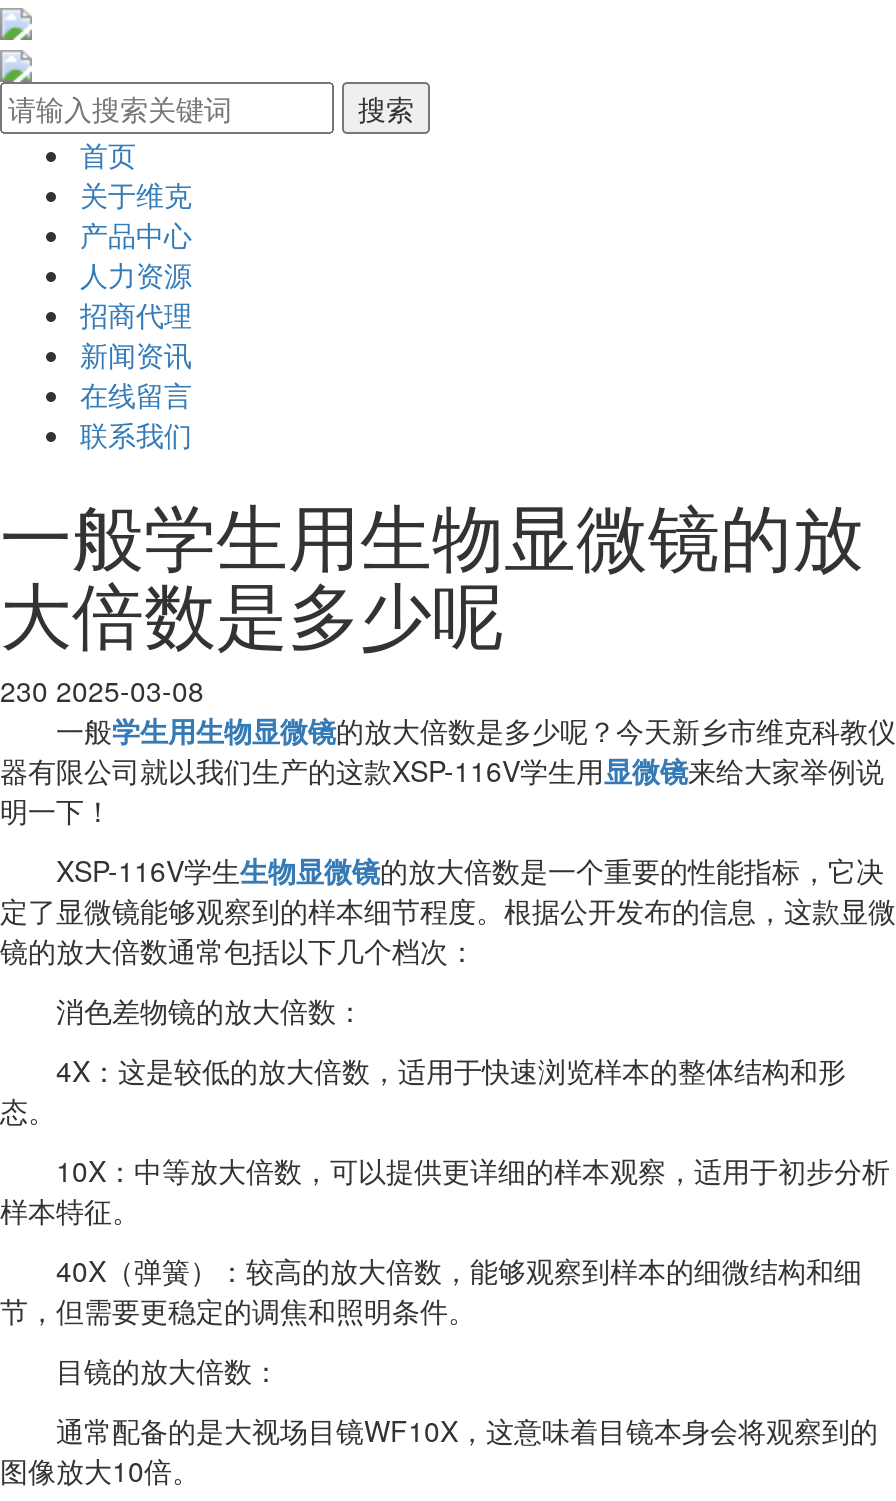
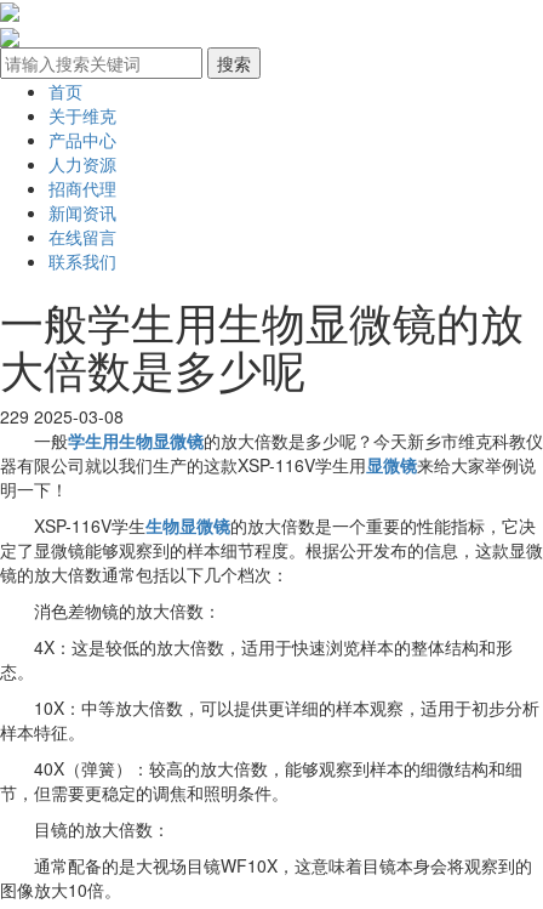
- 230 2025-03-08
+ 229 2025-03-08
